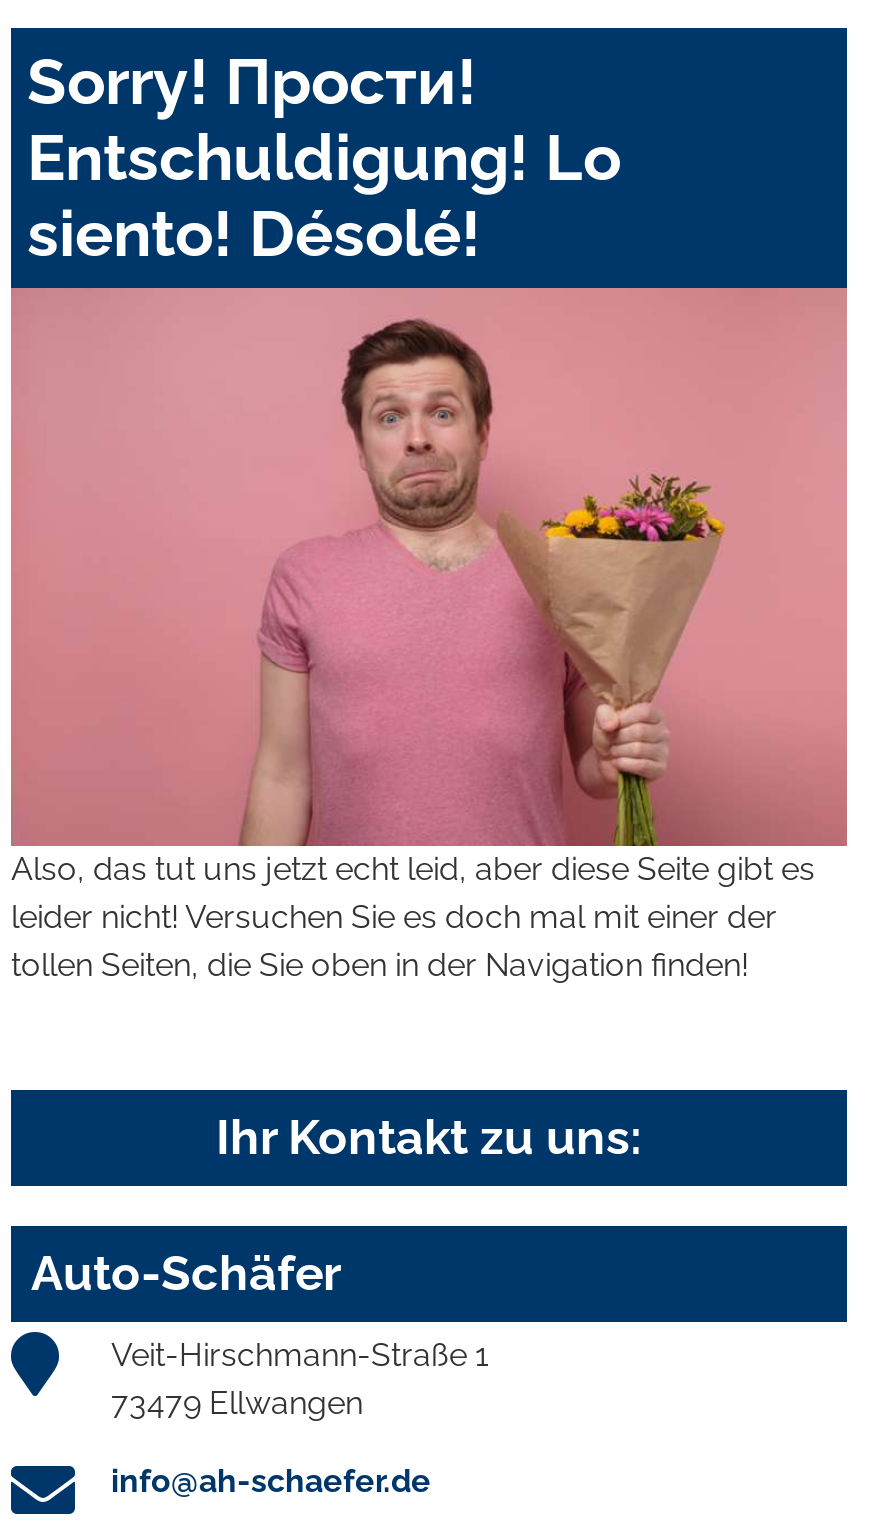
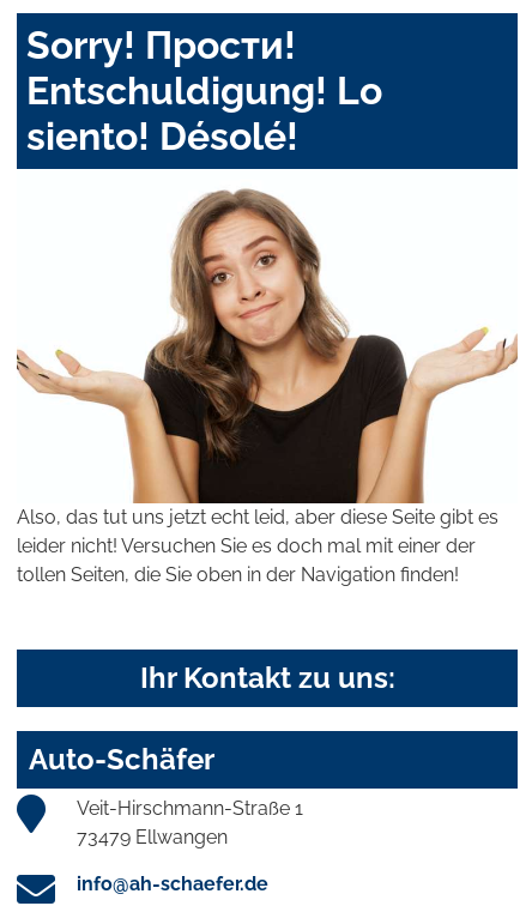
- [image]
+ [image]
